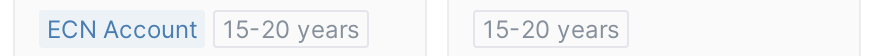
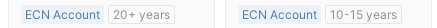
- ECN Account 15-20 years
+ ECN Account 20+ years

- 15-20 years
+ ECN Account
+ 10-15 years
